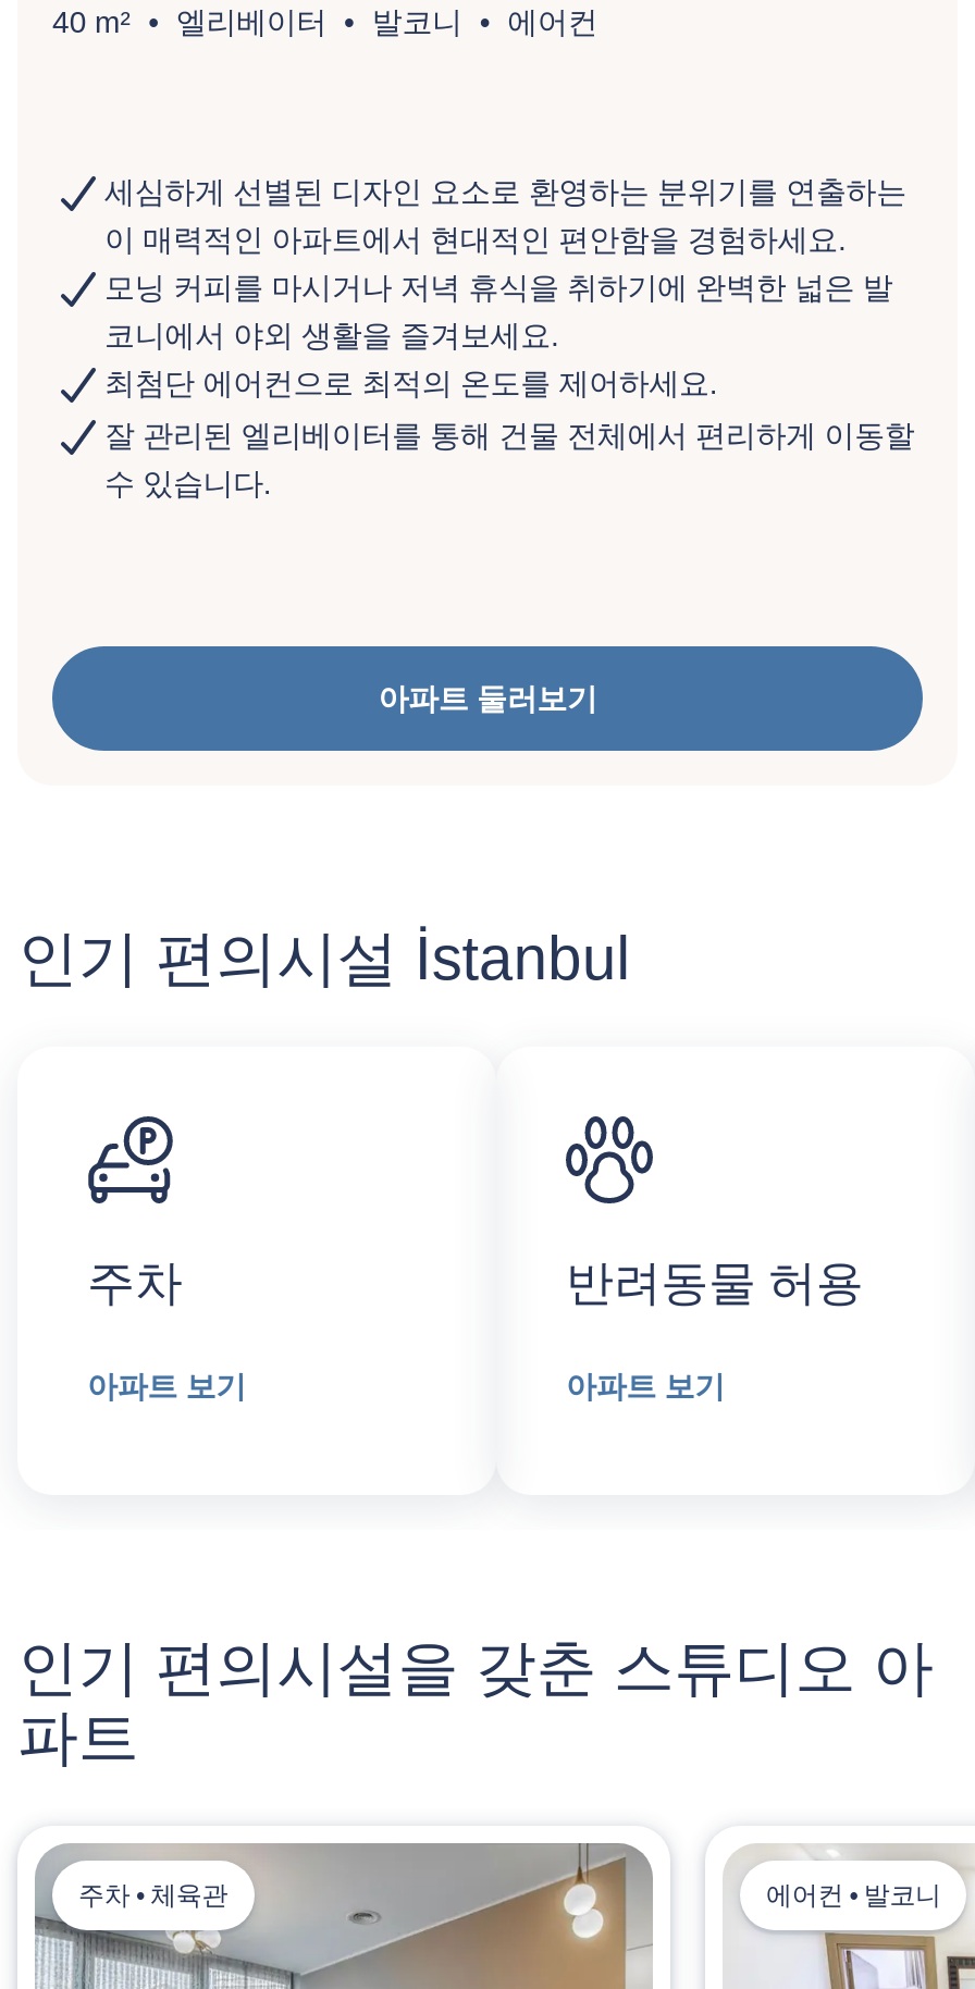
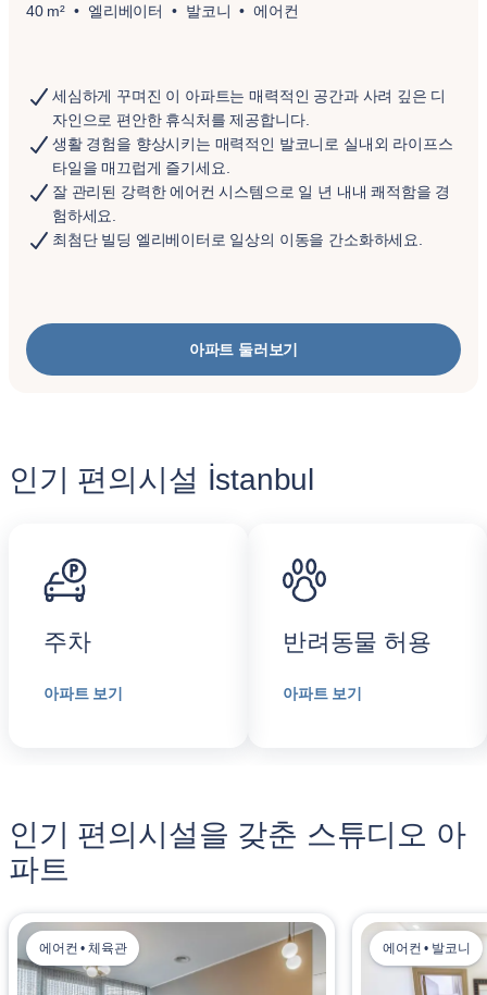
- 세심하게 선별된 디자인 요소로 환영하는 분위기를 연출하는
- 이 매력적인 아파트에서 현대적인 편안함을 경험하세요.
- 모닝 커피를 마시거나 저녁 휴식을 취하기에 완벽한 넓은 발
- 코니에서 야외 생활을 즐겨보세요.
- 최첨단 에어컨으로 최적의 온도를 제어하세요.
- 잘 관리된 엘리베이터를 통해 건물 전체에서 편리하게 이동할
- 수 있습니다.
+ 세심하게 꾸며진 이 아파트는 매력적인 공간과 사려 깊은 디
+ 자인으로 편안한 휴식처를 제공합니다.
+ 생활 경험을 향상시키는 매력적인 발코니로 실내외 라이프스
+ 타일을 매끄럽게 즐기세요.
+ 잘 관리된 강력한 에어컨 시스템으로 일 년 내내 쾌적함을 경
+ 험하세요.
+ 최첨단 빌딩 엘리베이터로 일상의 이동을 간소화하세요.

- 주차 • 체육관
+ 에어컨 • 체육관
